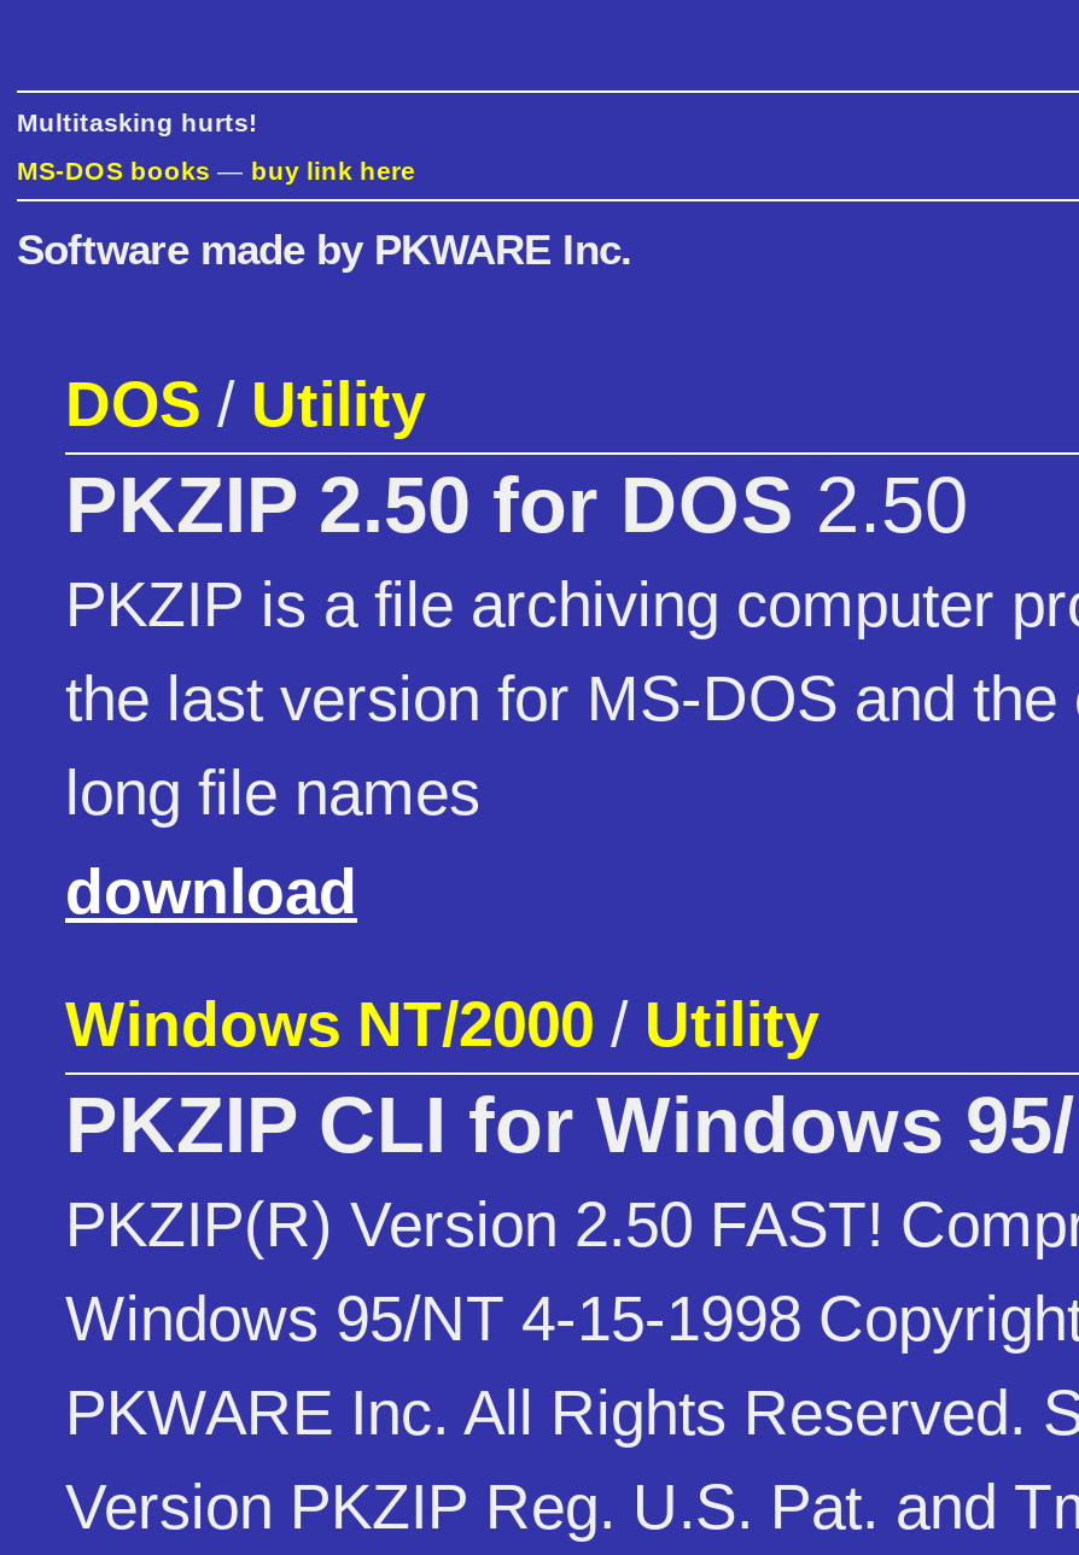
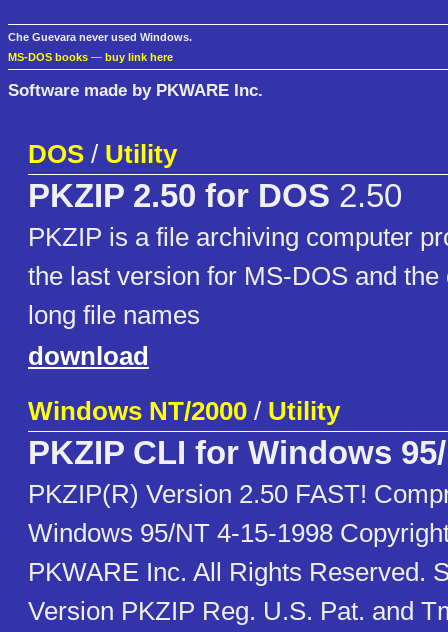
- Multitasking hurts!
+ Che Guevara never used Windows.
